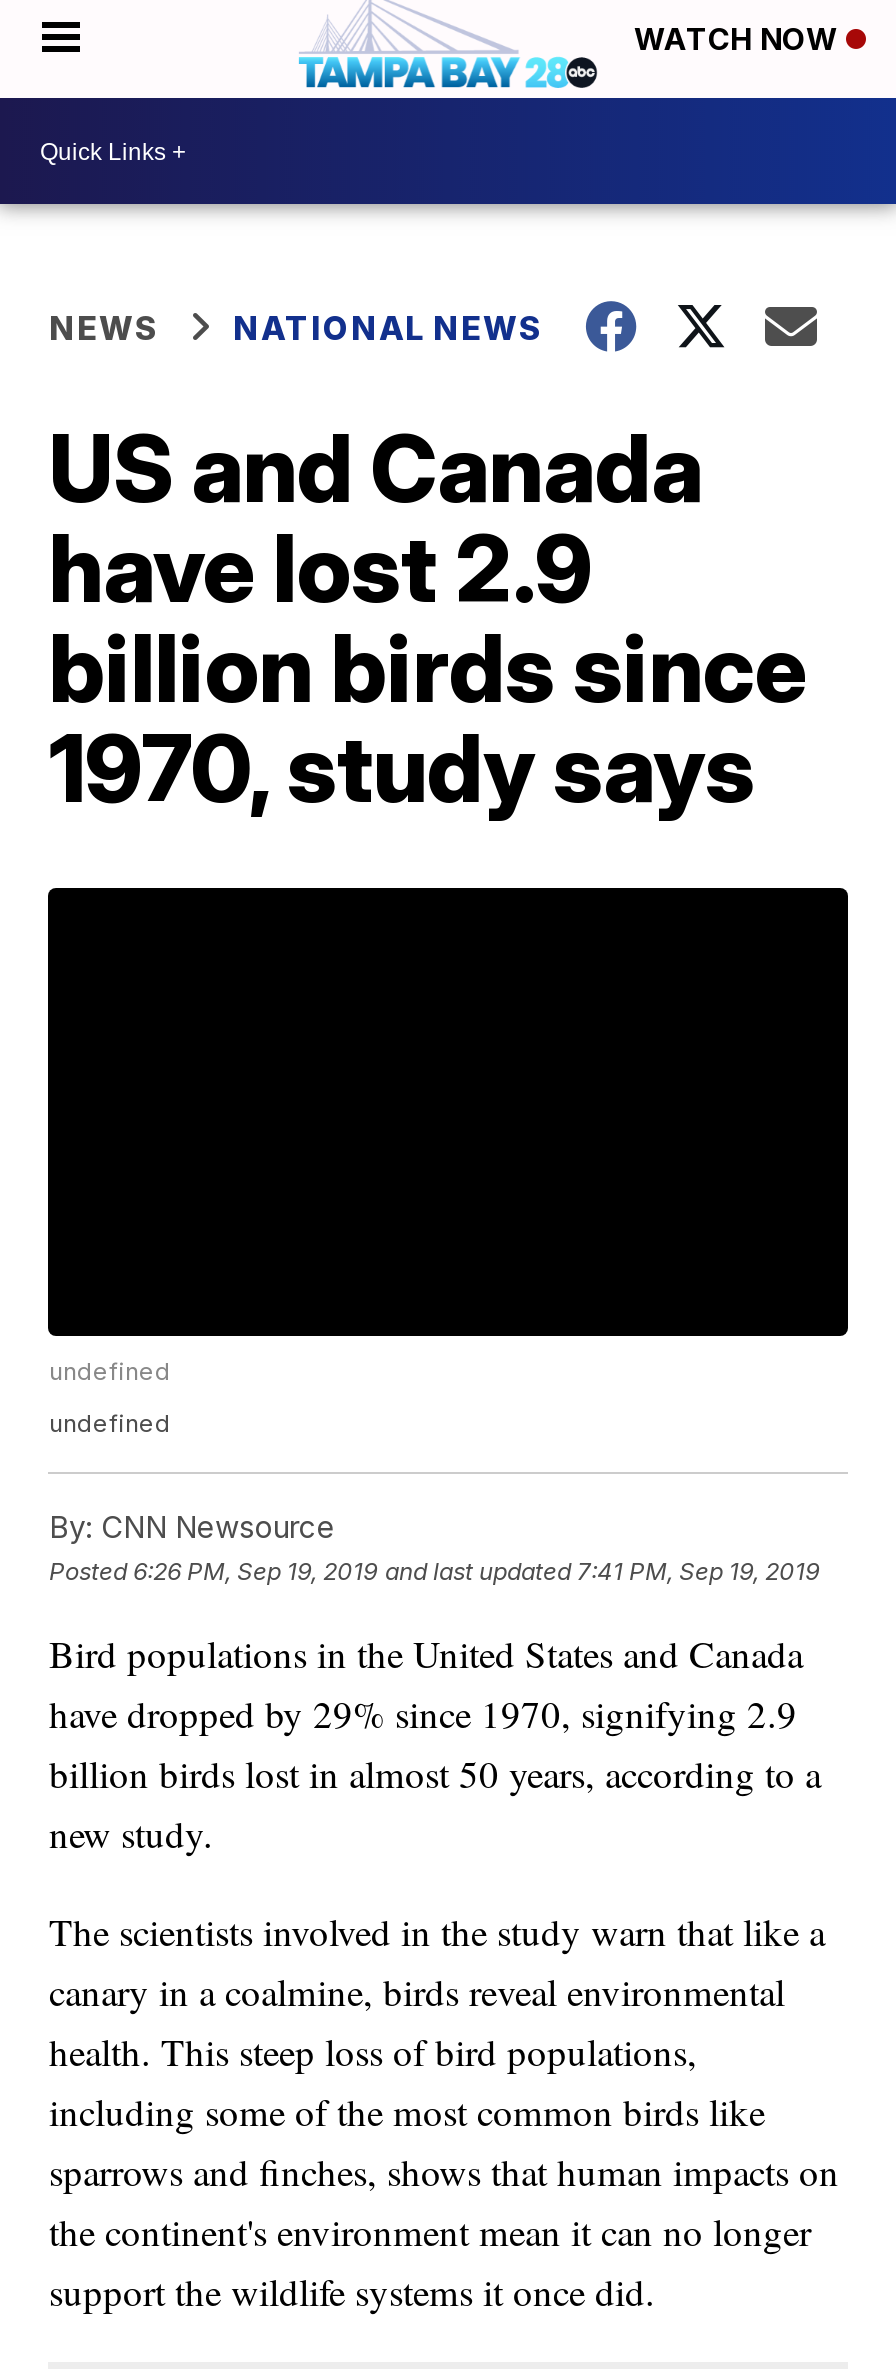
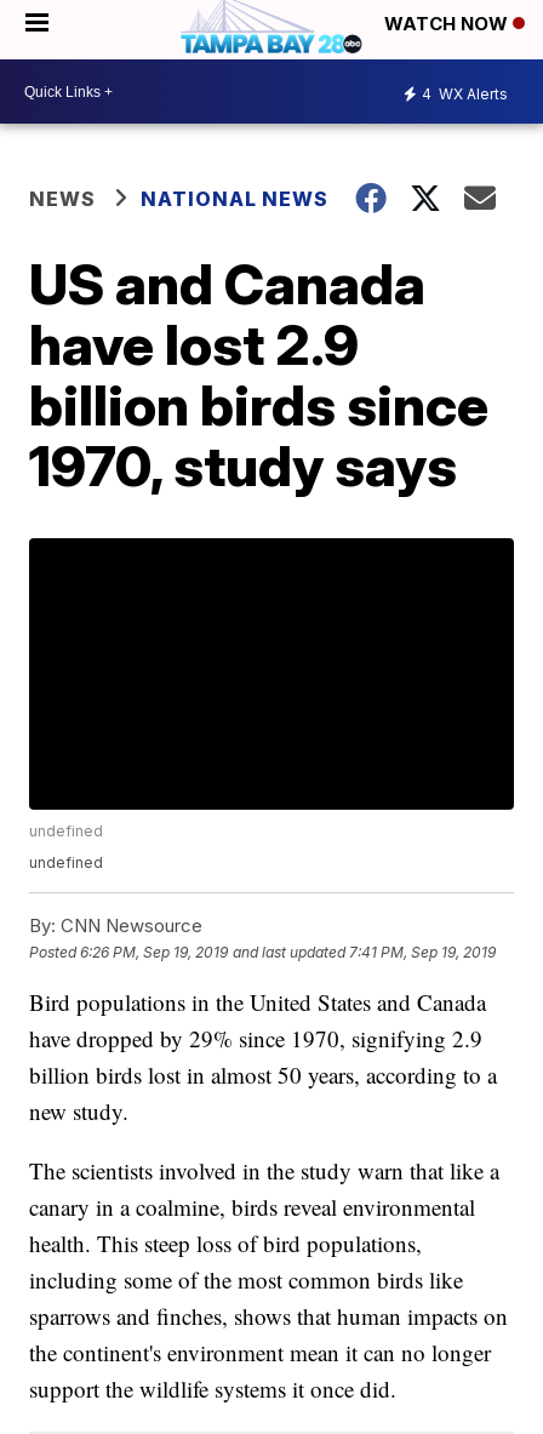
+ 4 WX Alerts
